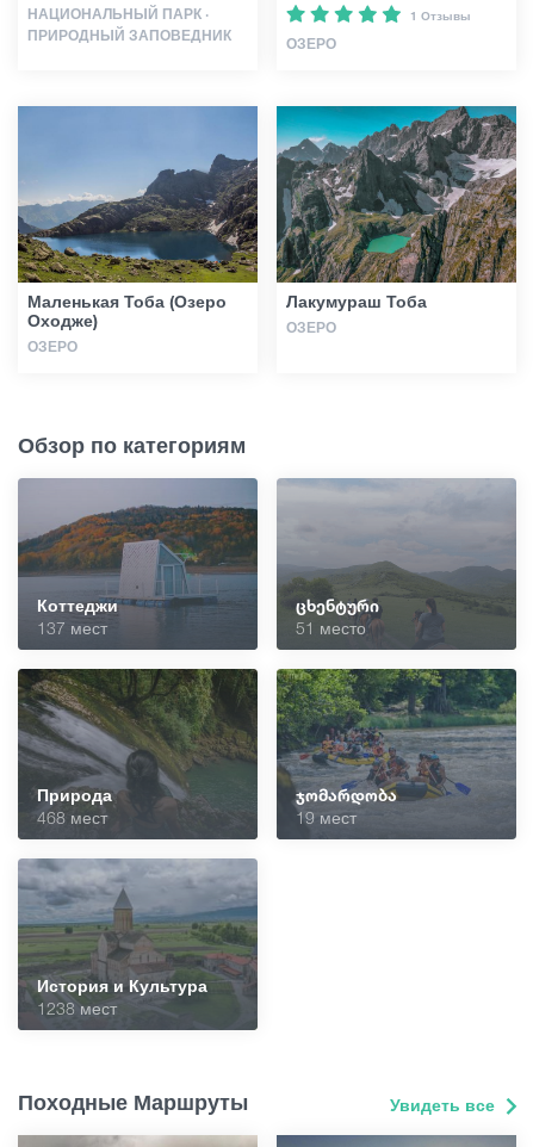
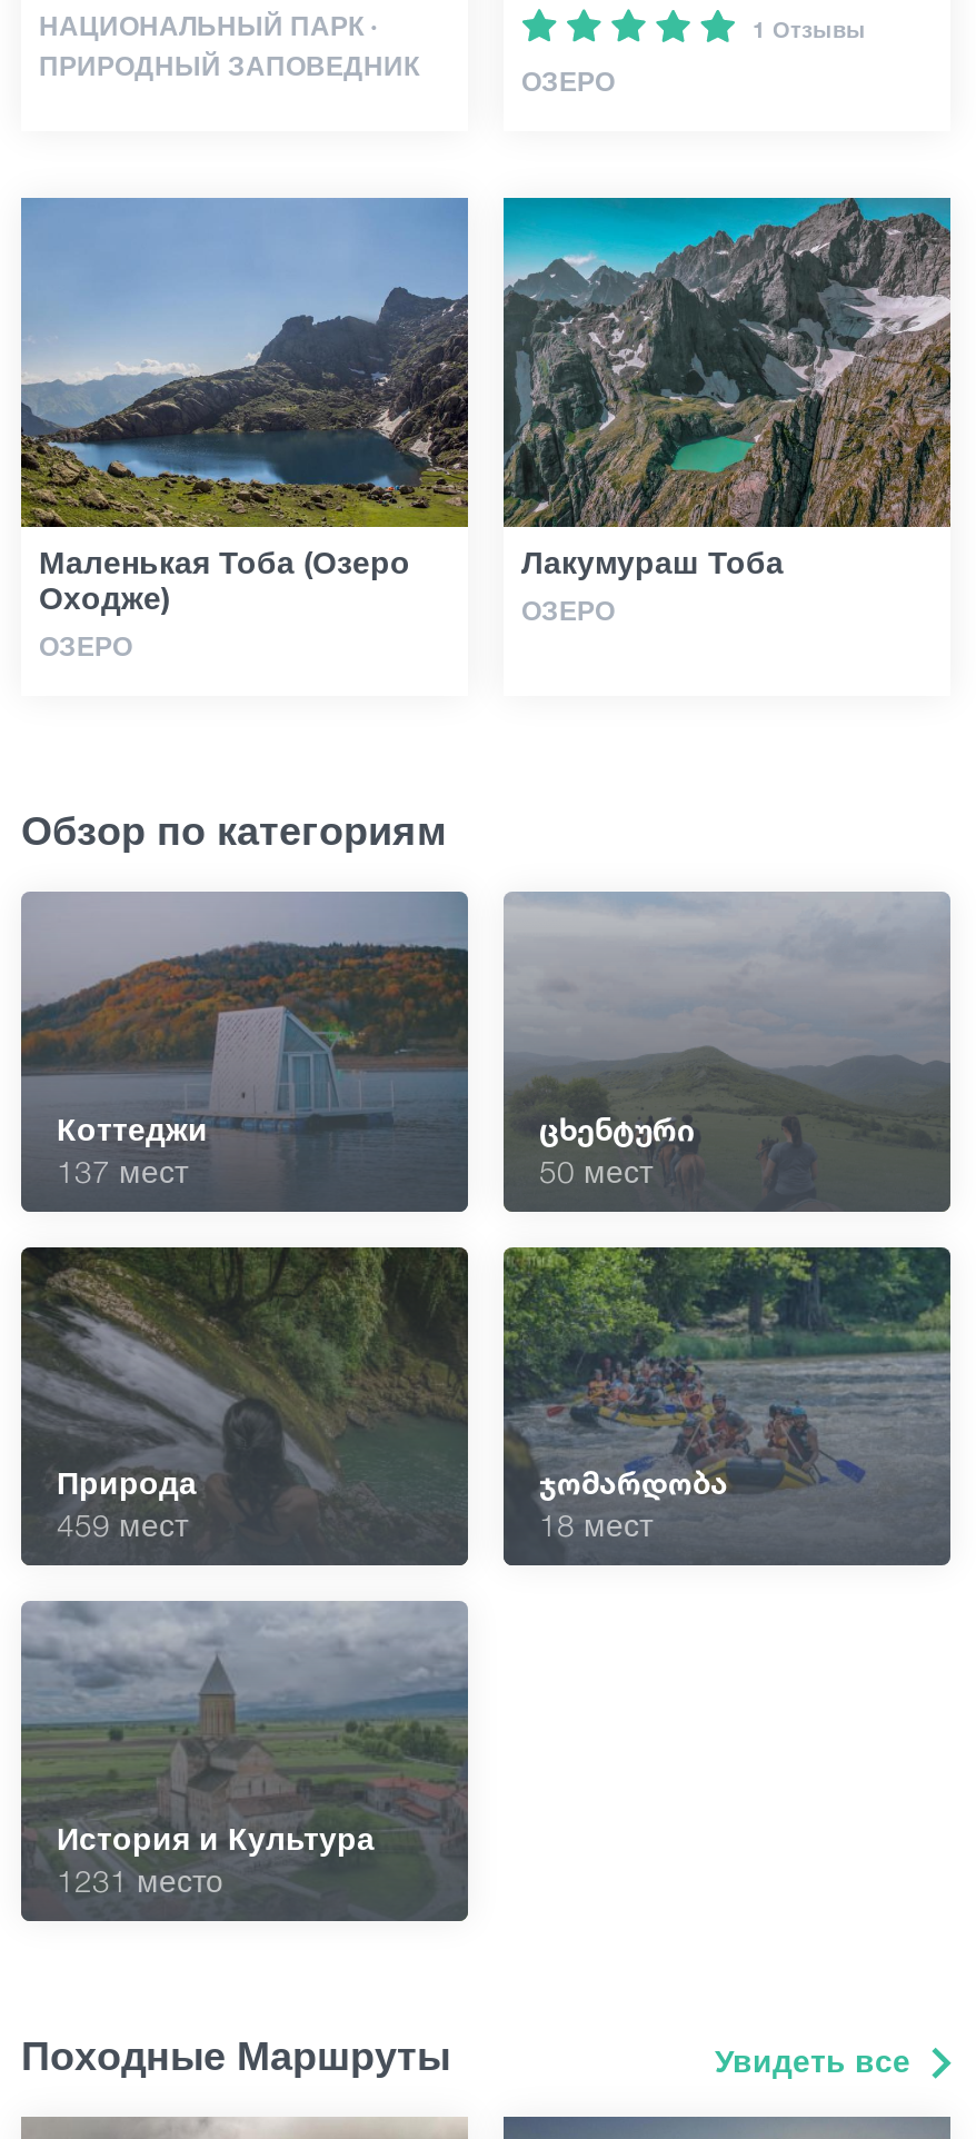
- 51 место
+ 50 мест

- 468 мест
+ 459 мест

- 19 мест
+ 18 мест

- 1238 мест
+ 1231 место
